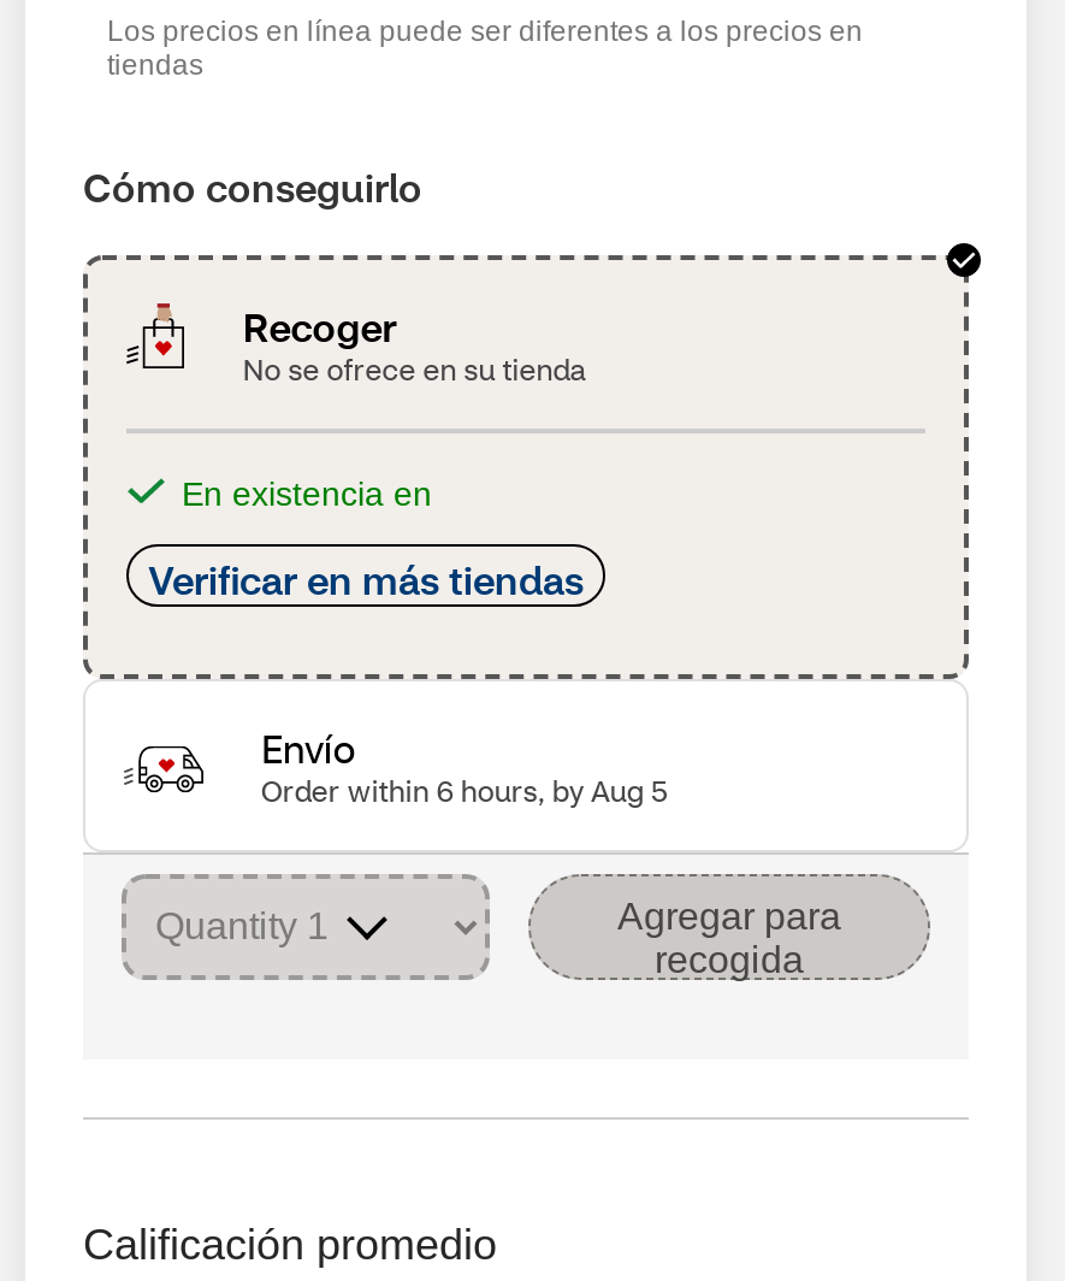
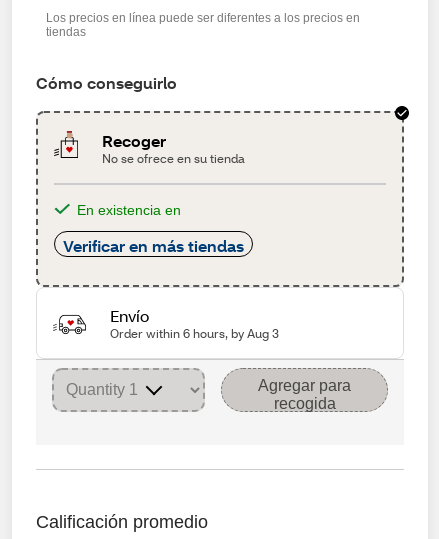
- Order within 6 hours, by Aug 5
+ Order within 6 hours, by Aug 3
